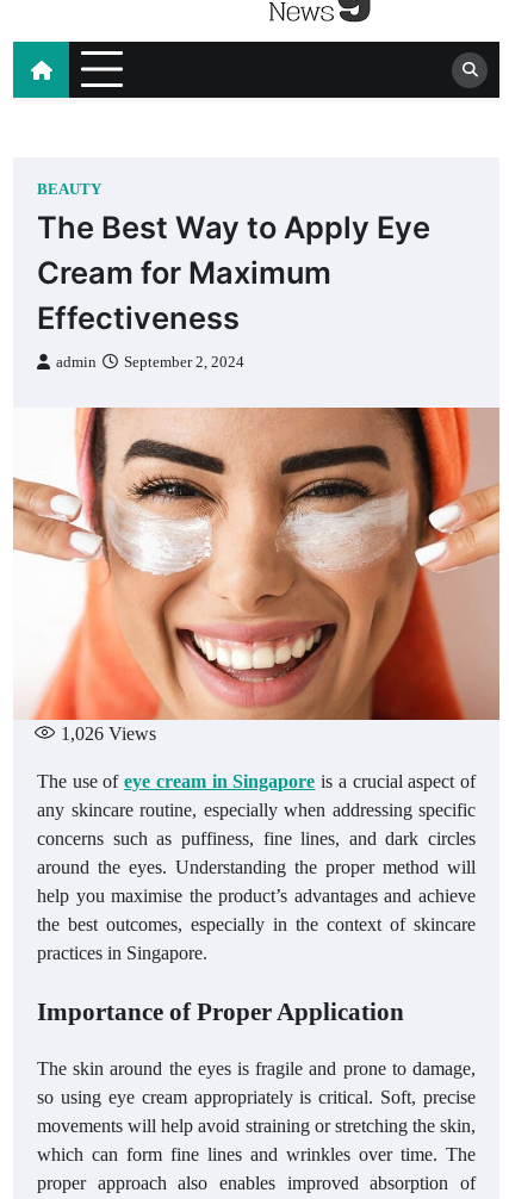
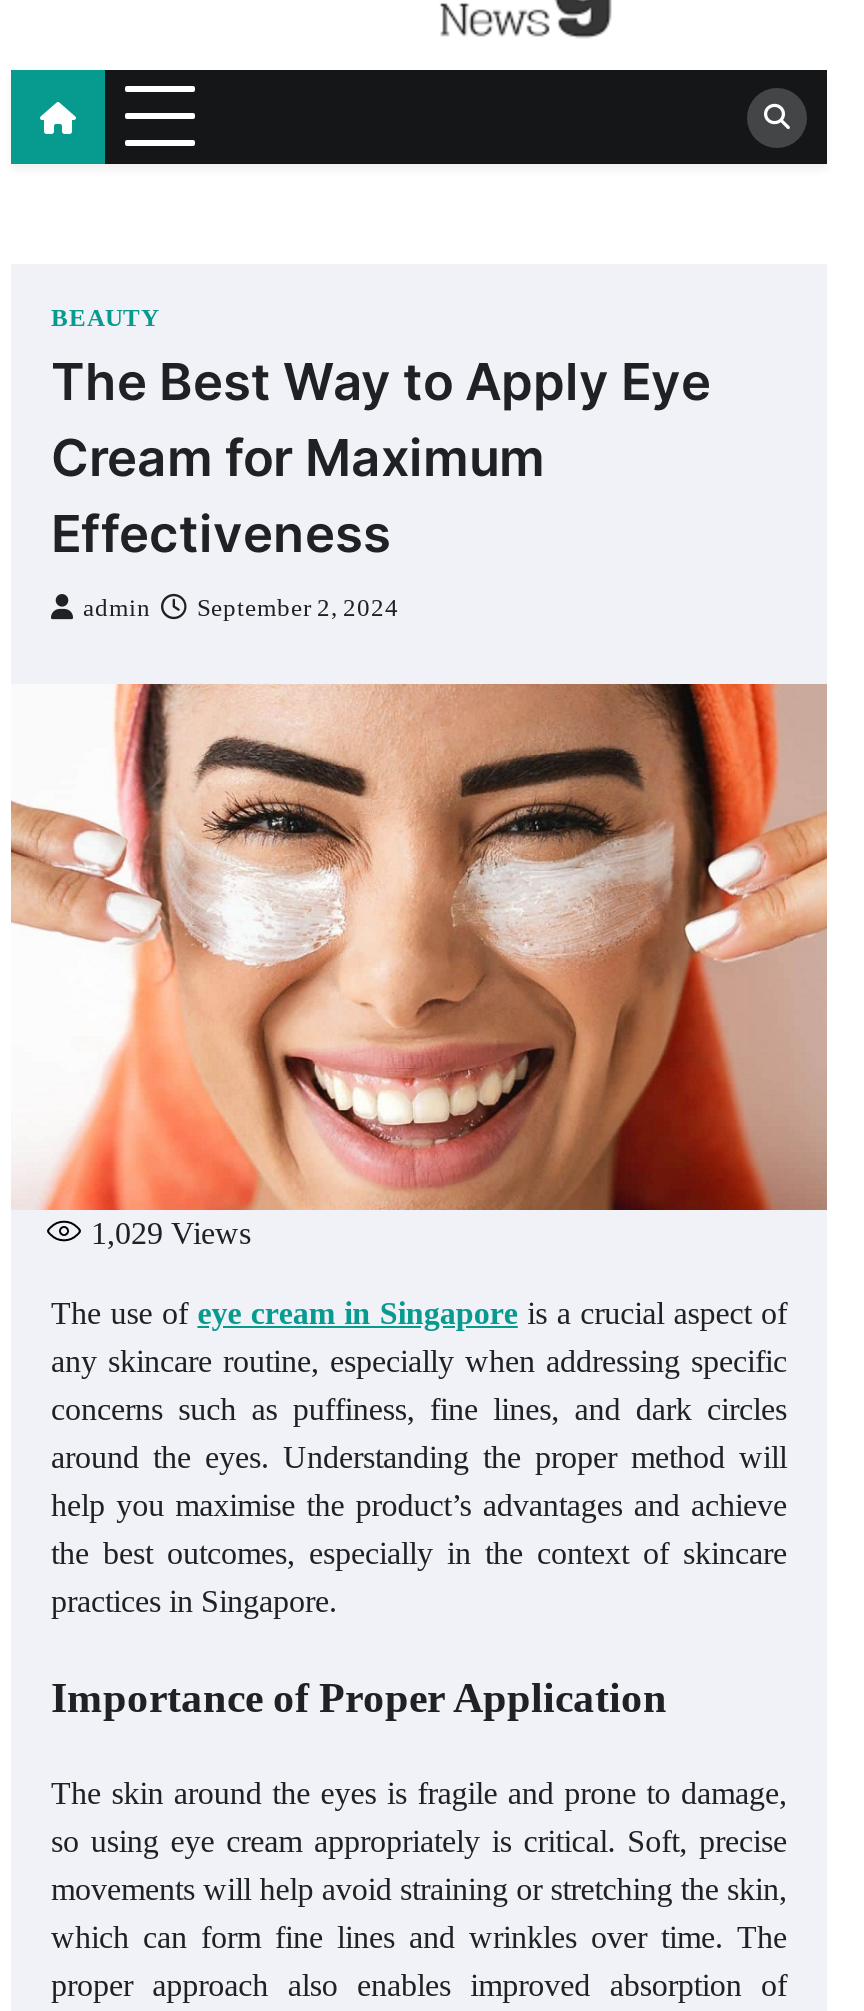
- 1,026 Views
+ 1,029 Views
